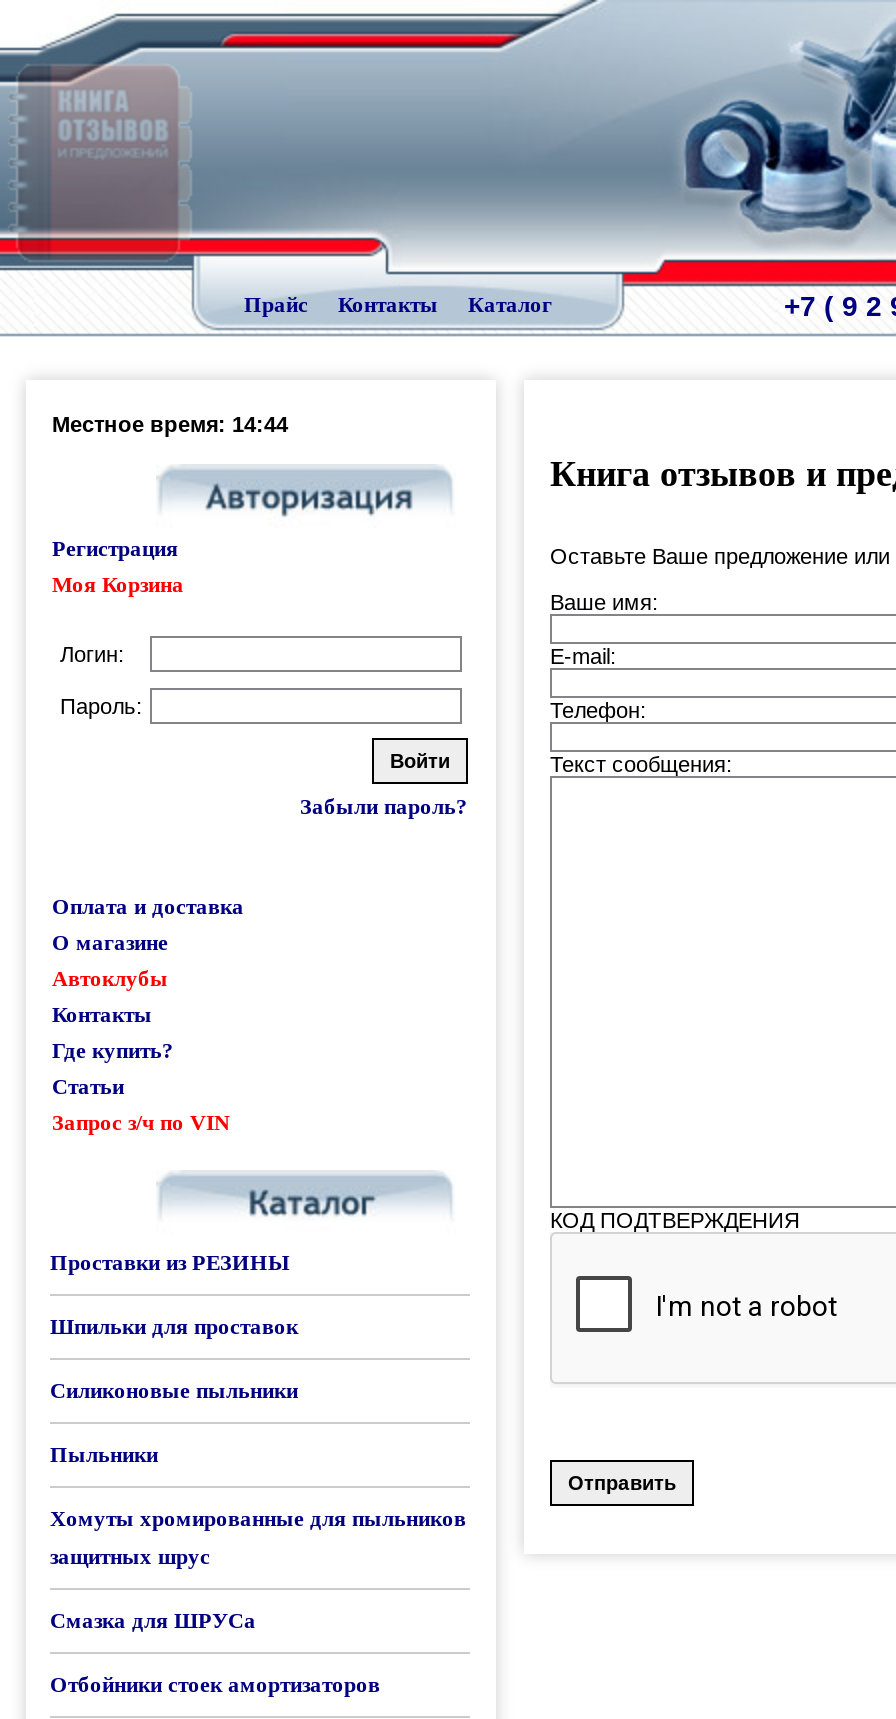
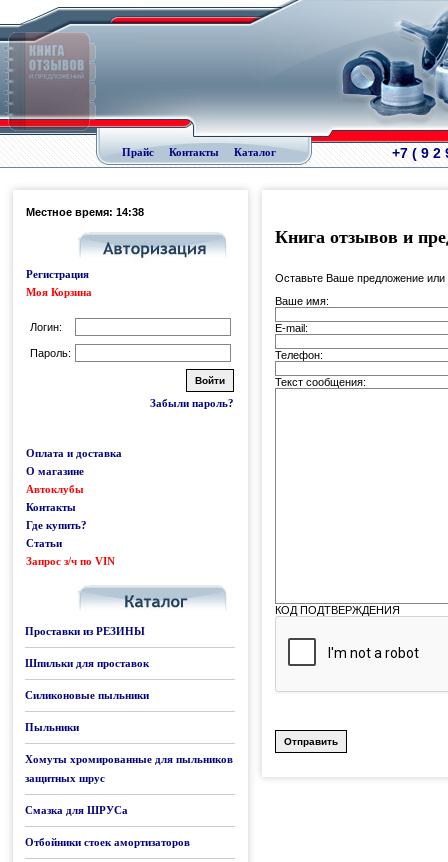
- Местное время: 14:44
+ Местное время: 14:38
